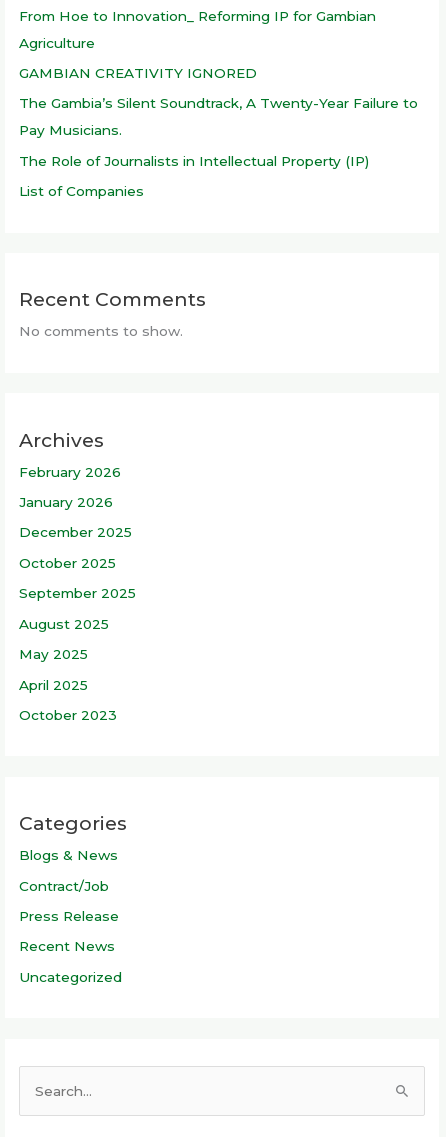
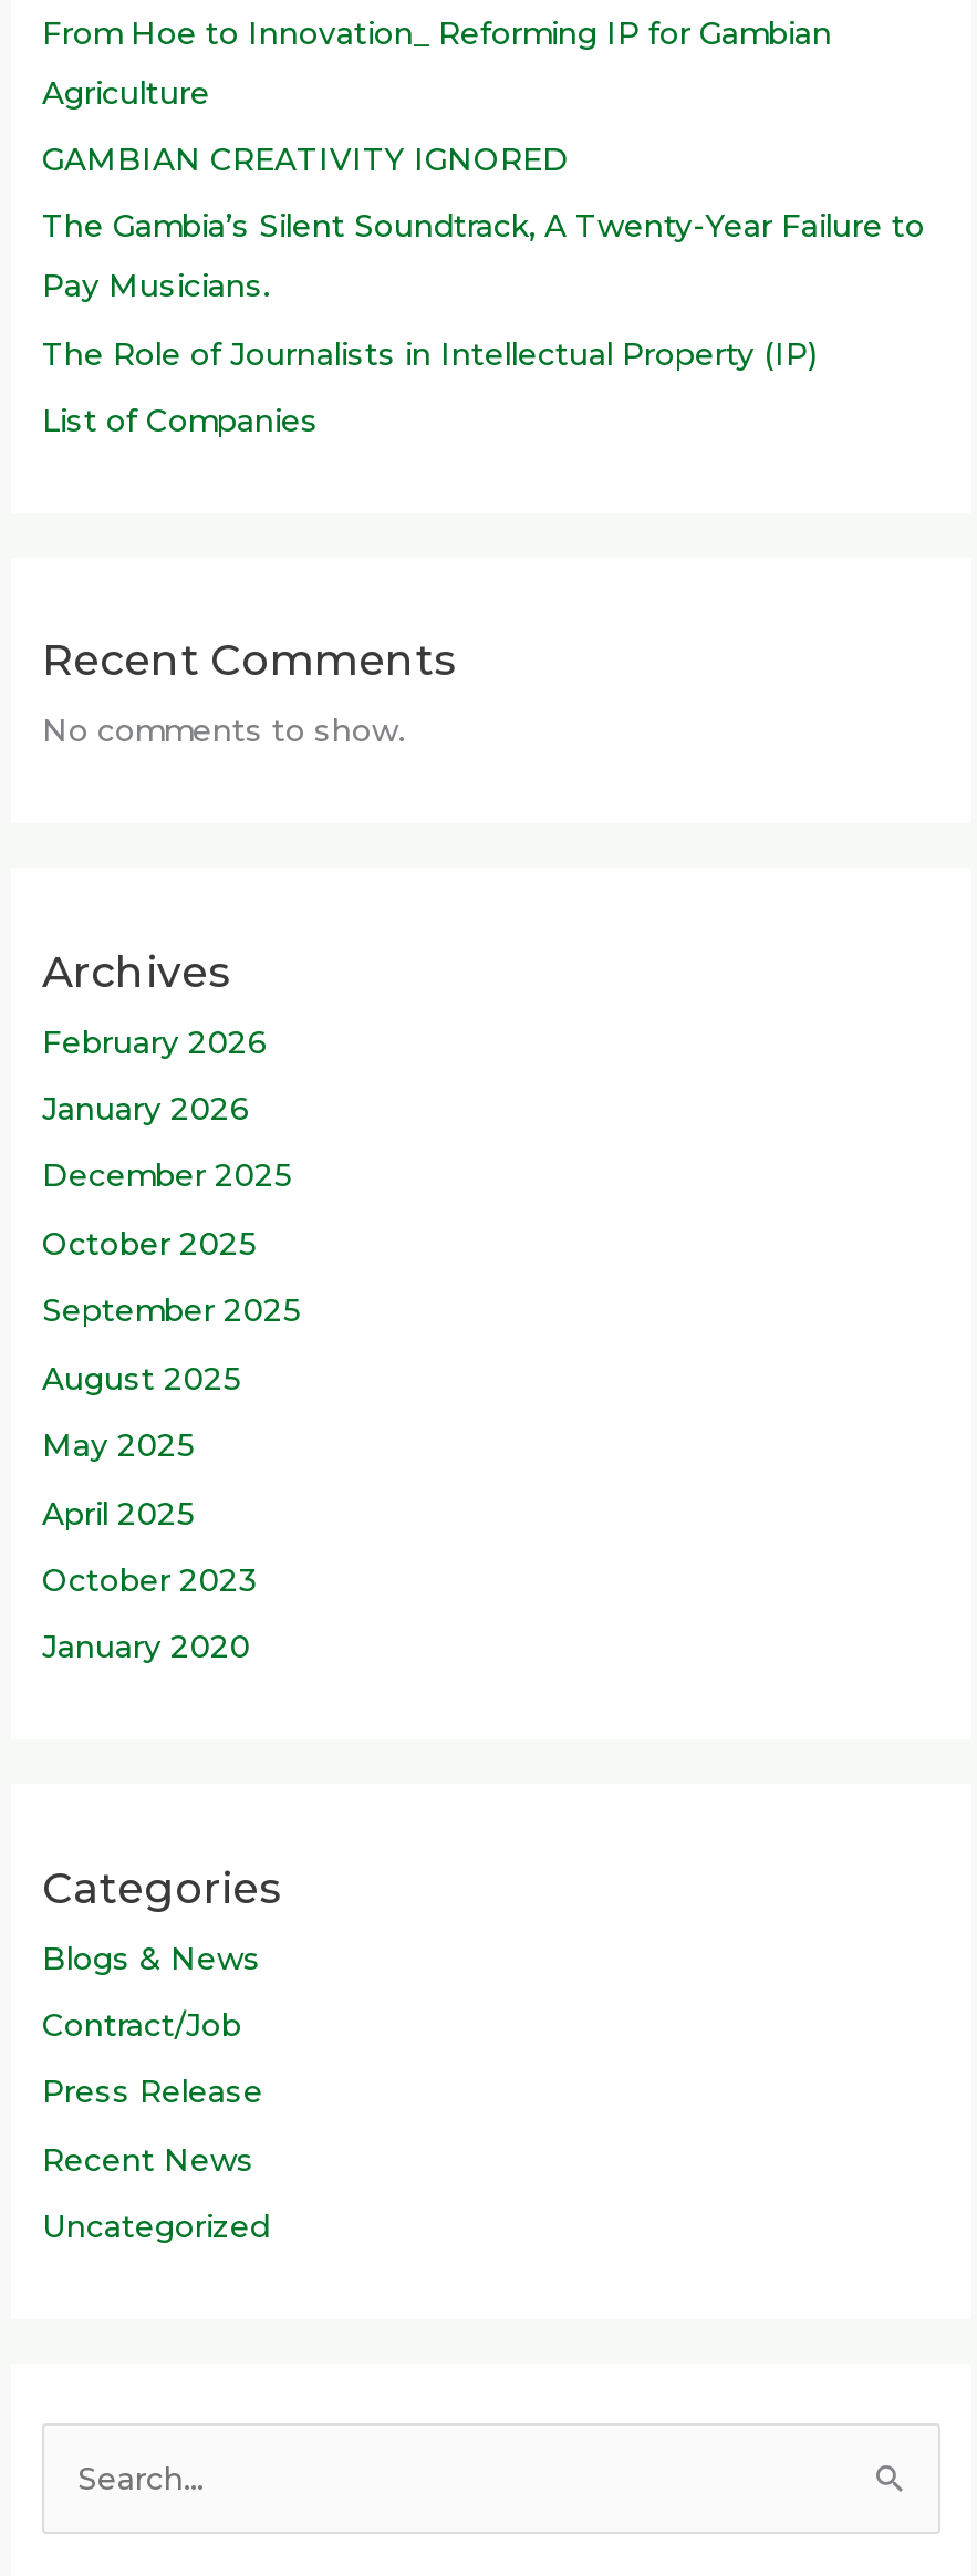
+ January 2020
